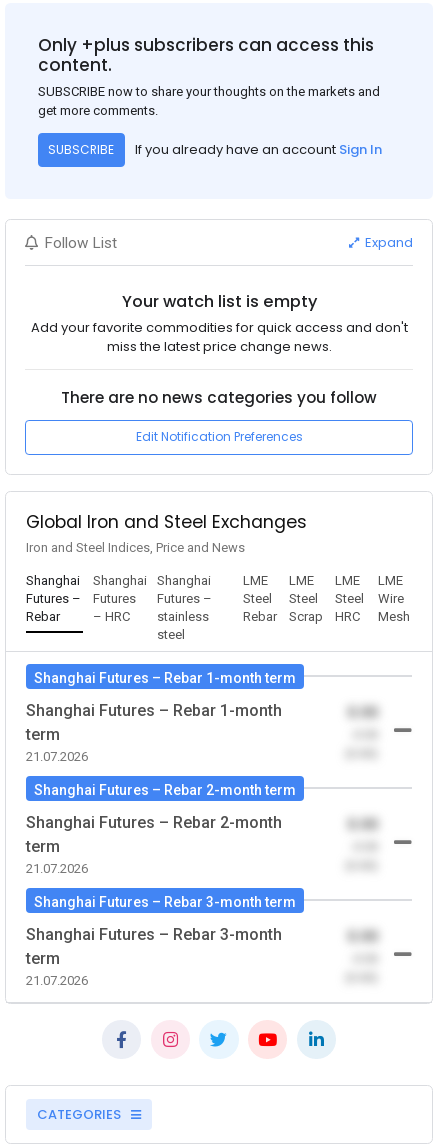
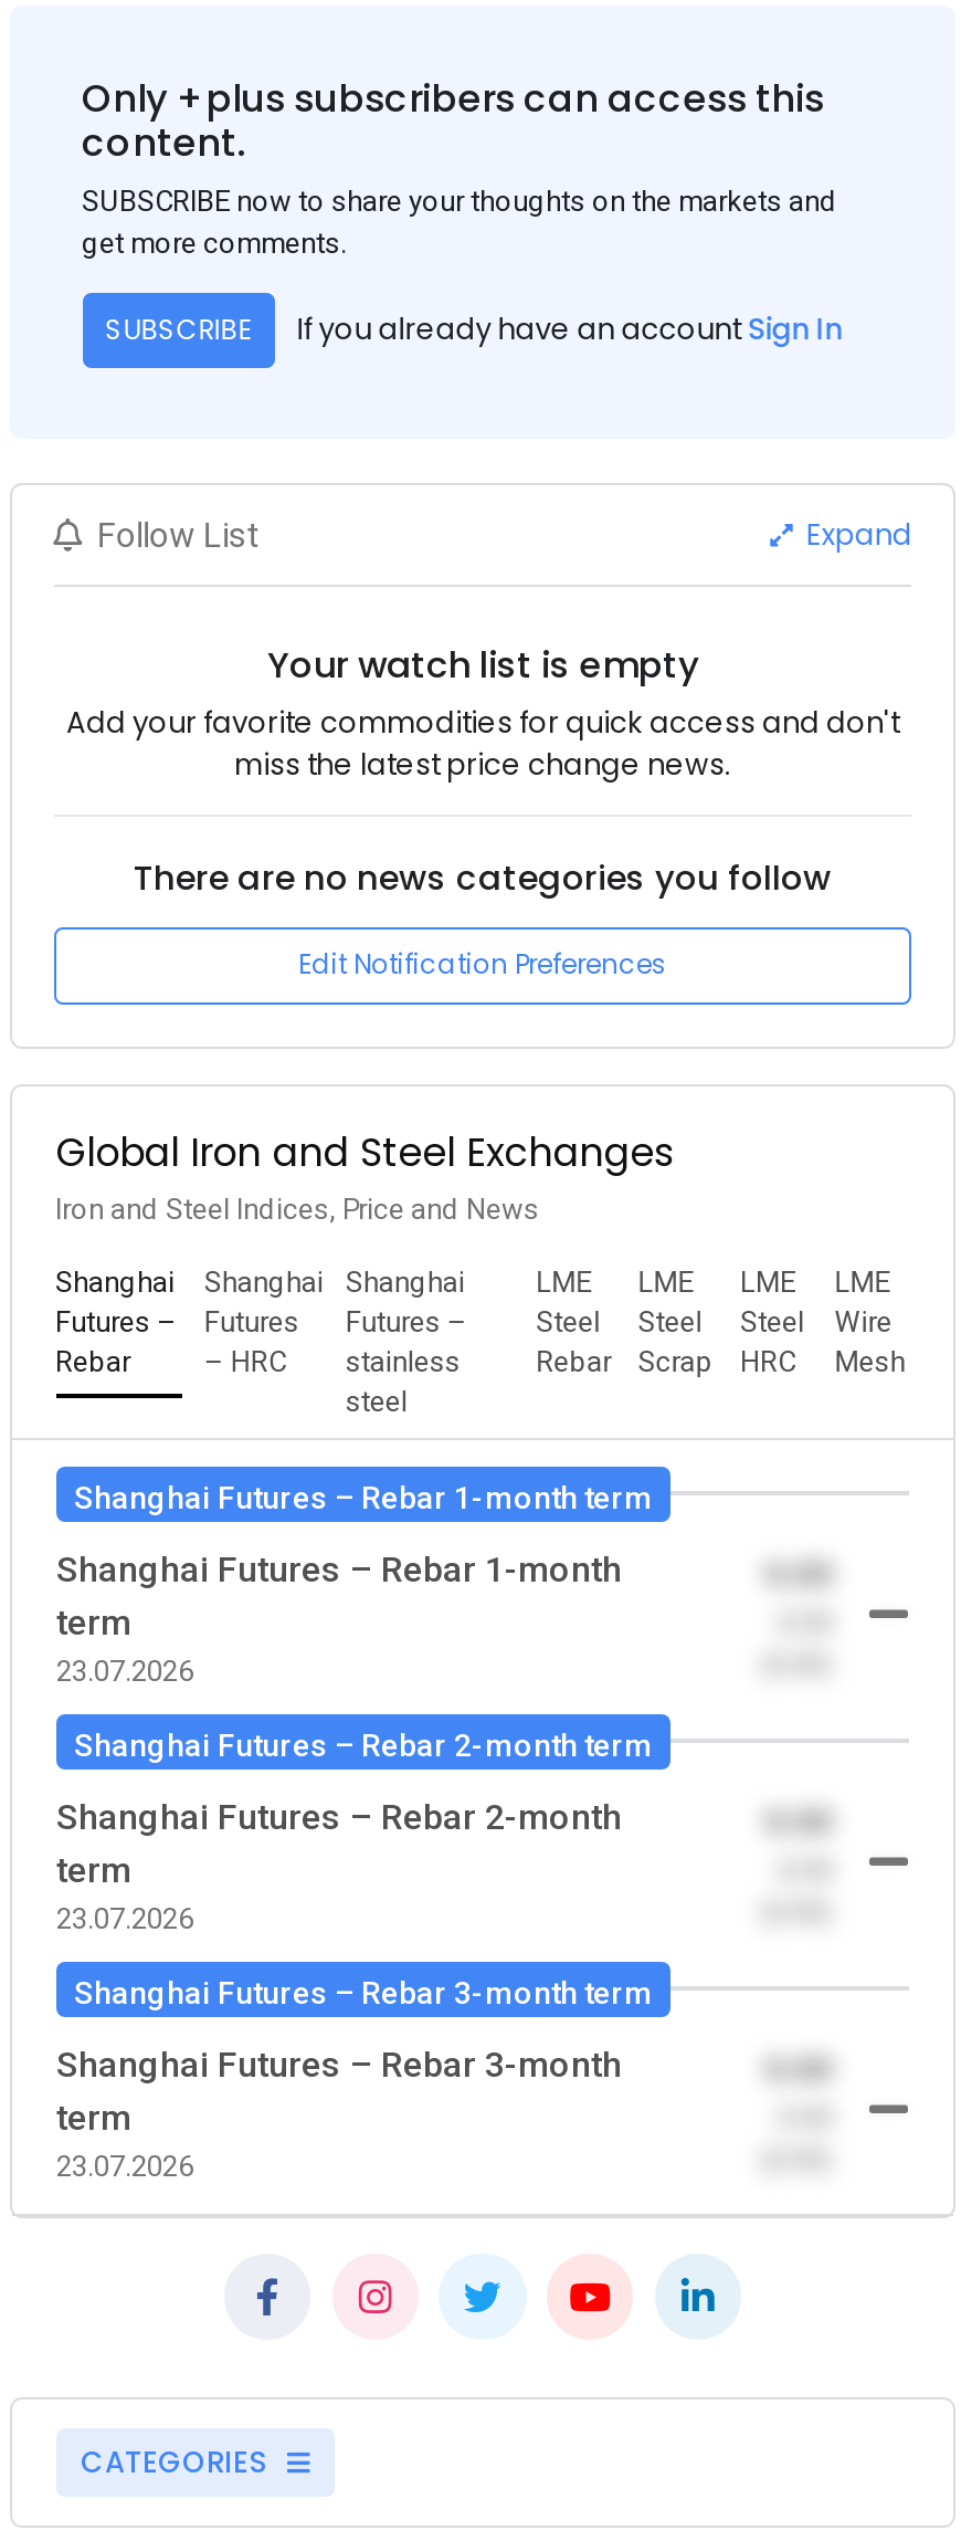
- 21.07.2026
+ 23.07.2026

- 21.07.2026
+ 23.07.2026

- 21.07.2026
+ 23.07.2026
